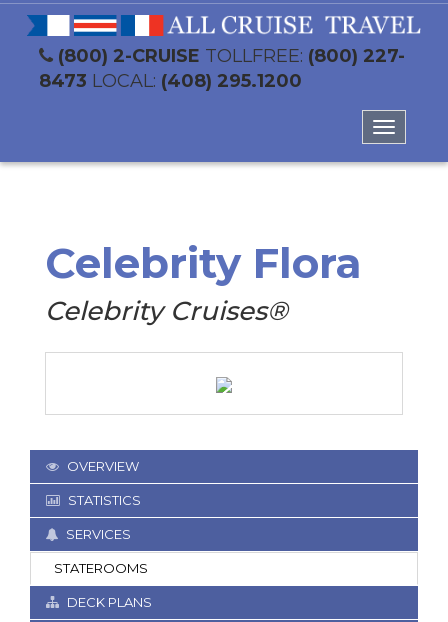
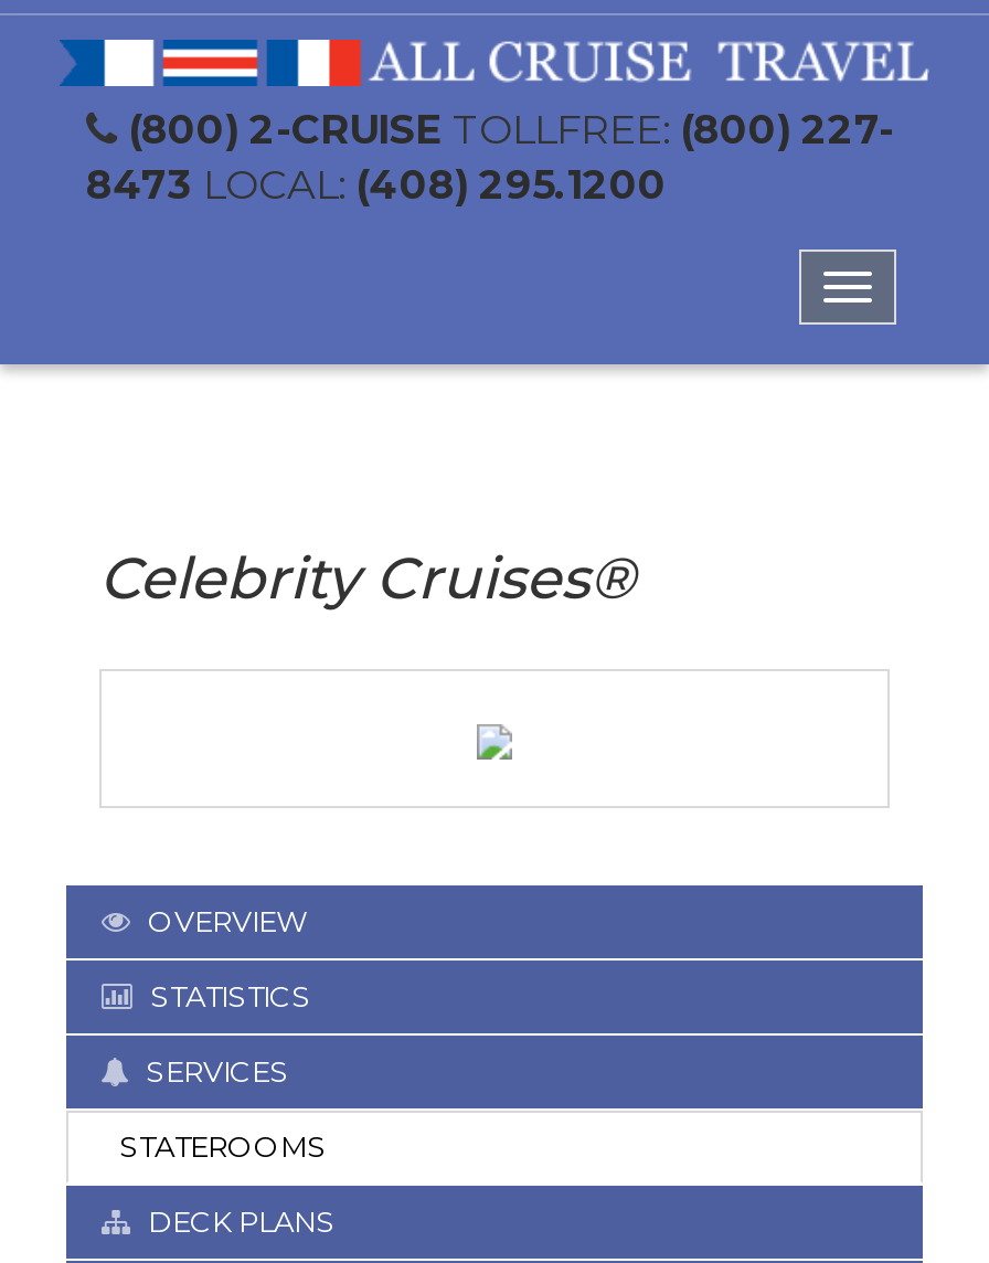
- Celebrity Flora
